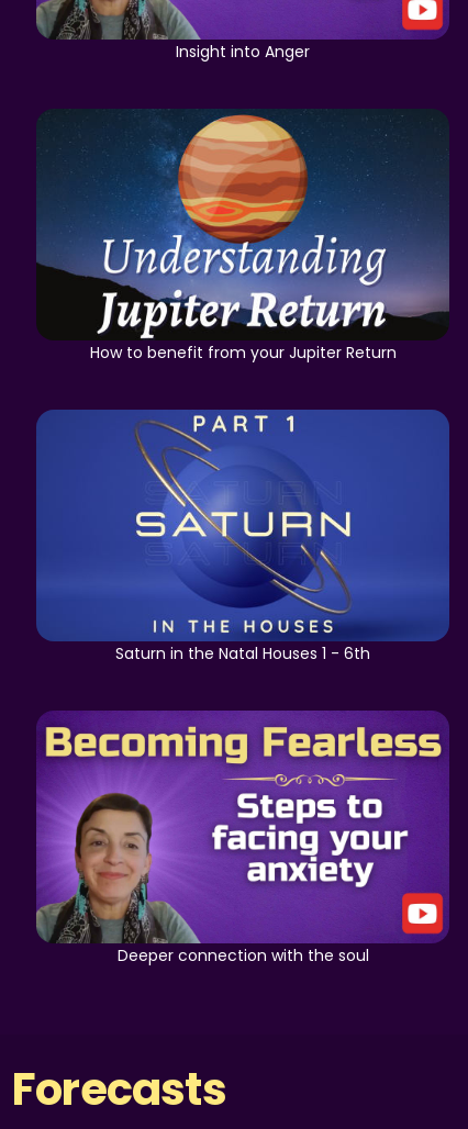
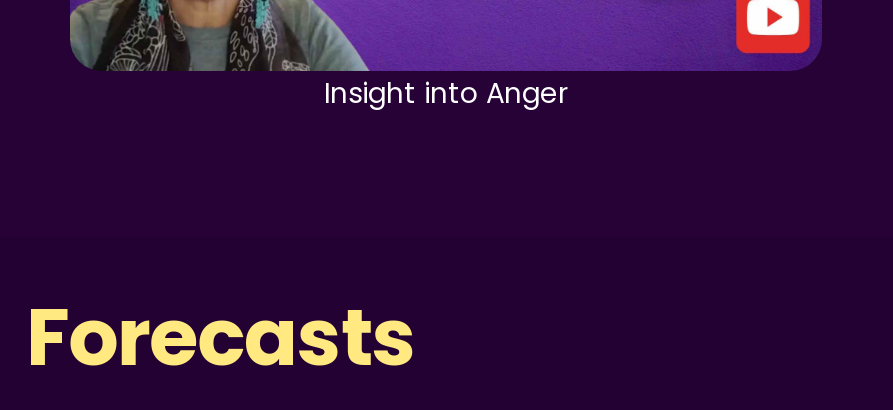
- [image]
- How to benefit from your Jupiter Return

- [image]
- Saturn in the Natal Houses 1 - 6th

- [image]
- Deeper connection with the soul
